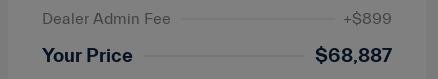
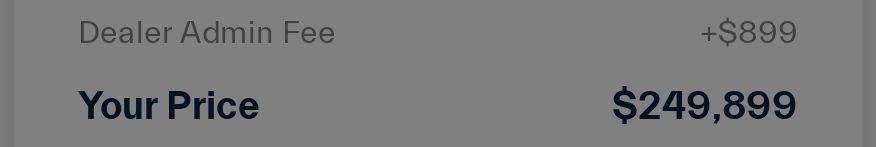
- $68,887
+ $249,899
